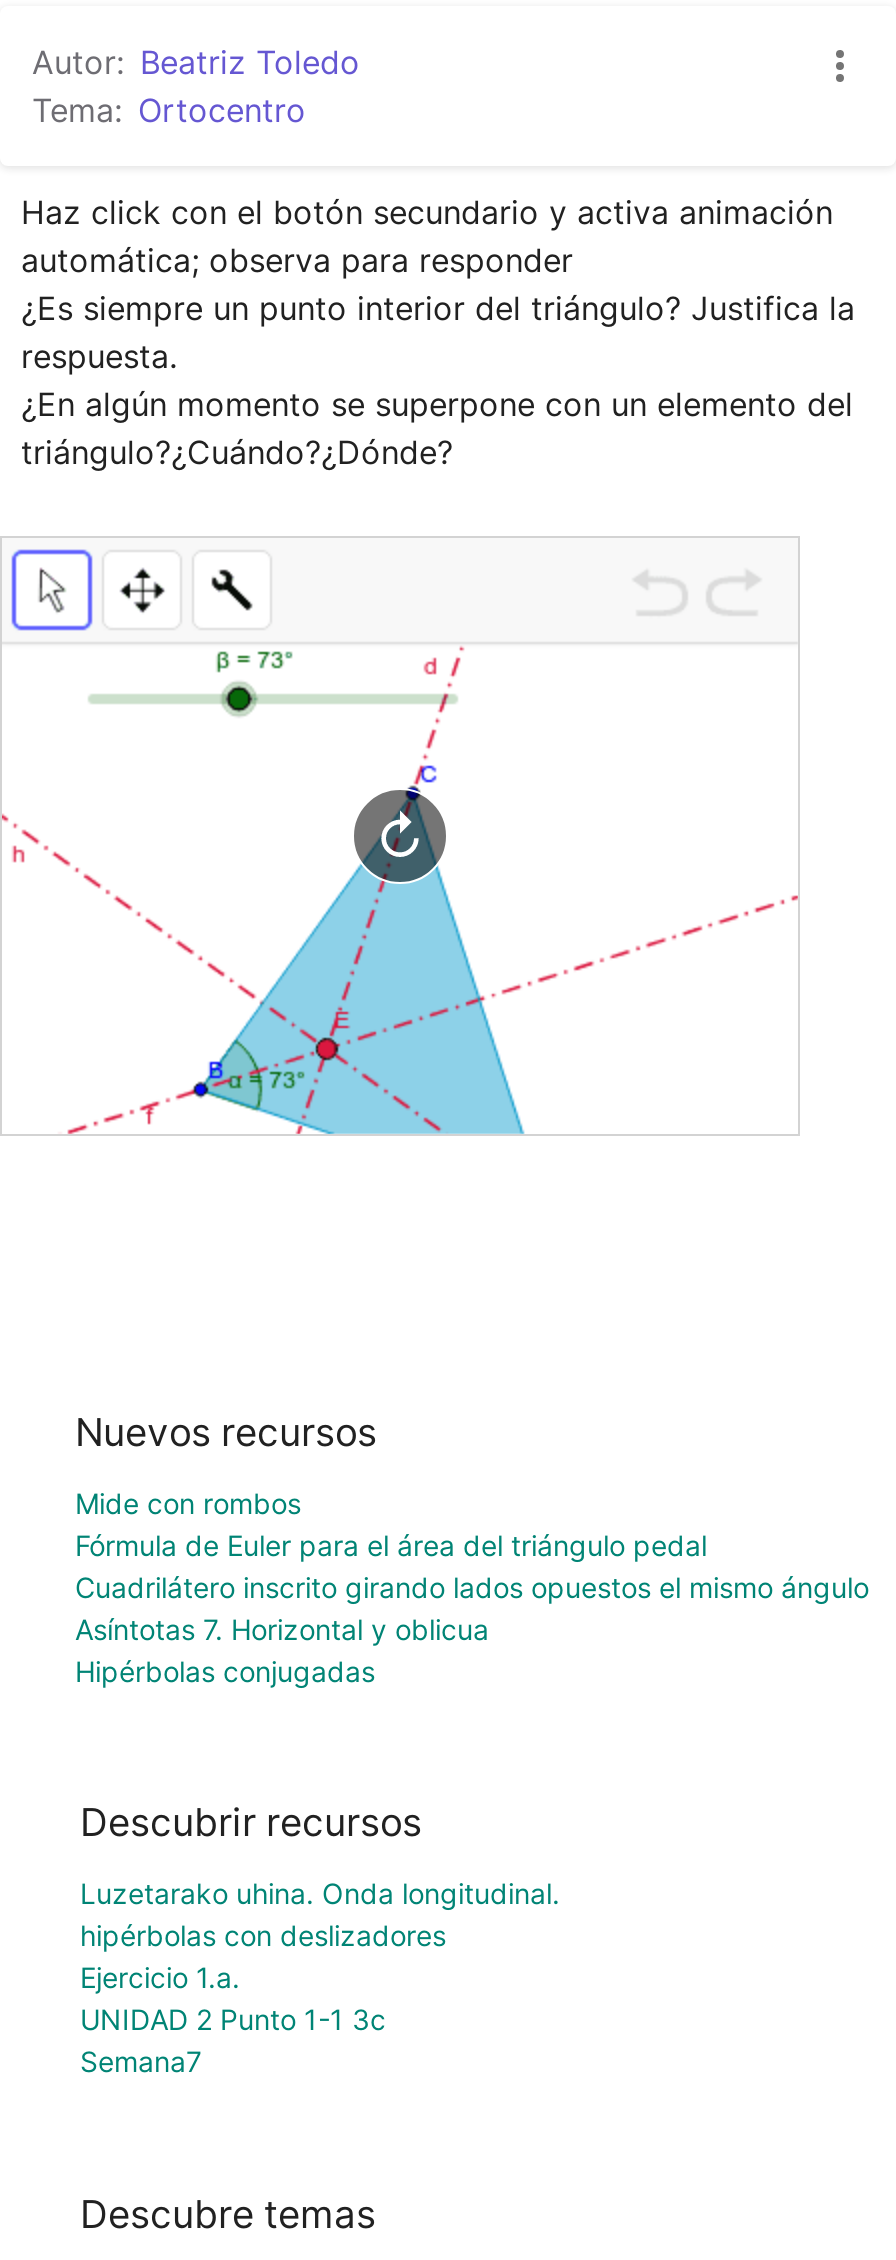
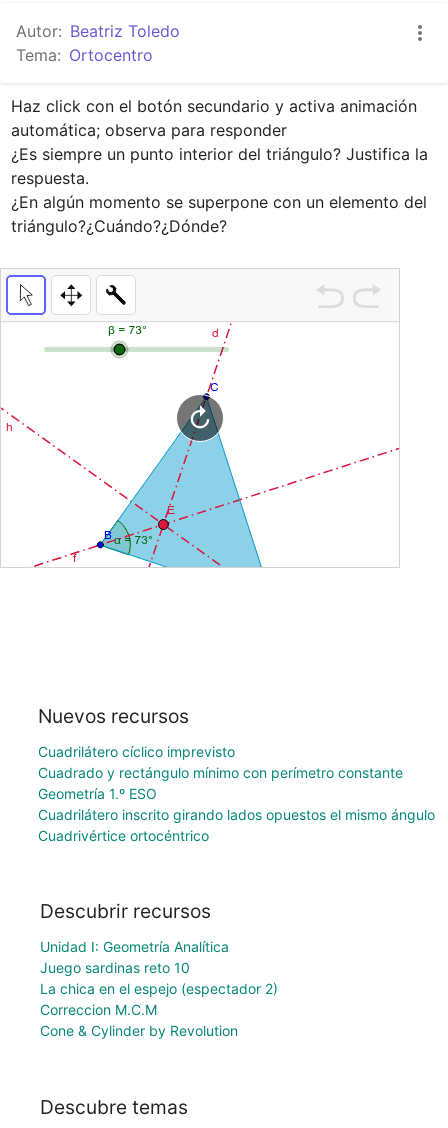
- Mide con rombos
- Fórmula de Euler para el área del triángulo pedal
+ Cuadrilátero cíclico imprevisto
+ Cuadrado y rectángulo mínimo con perímetro constante
+ Geometría 1.º ESO

moved down: Cuadrilátero inscrito girando lados opuestos el mismo ángulo

- Asíntotas 7. Horizontal y oblicua
- Hipérbolas conjugadas
+ Cuadrivértice ortocéntrico

- Luzetarako uhina. Onda longitudinal.
- hipérbolas con deslizadores
- Ejercicio 1.a.
- UNIDAD 2 Punto 1-1 3c
- Semana7
+ Unidad I: Geometría Analítica
+ Juego sardinas reto 10
+ La chica en el espejo (espectador 2)
+ Correccion M.C.M
+ Cone & Cylinder by Revolution
